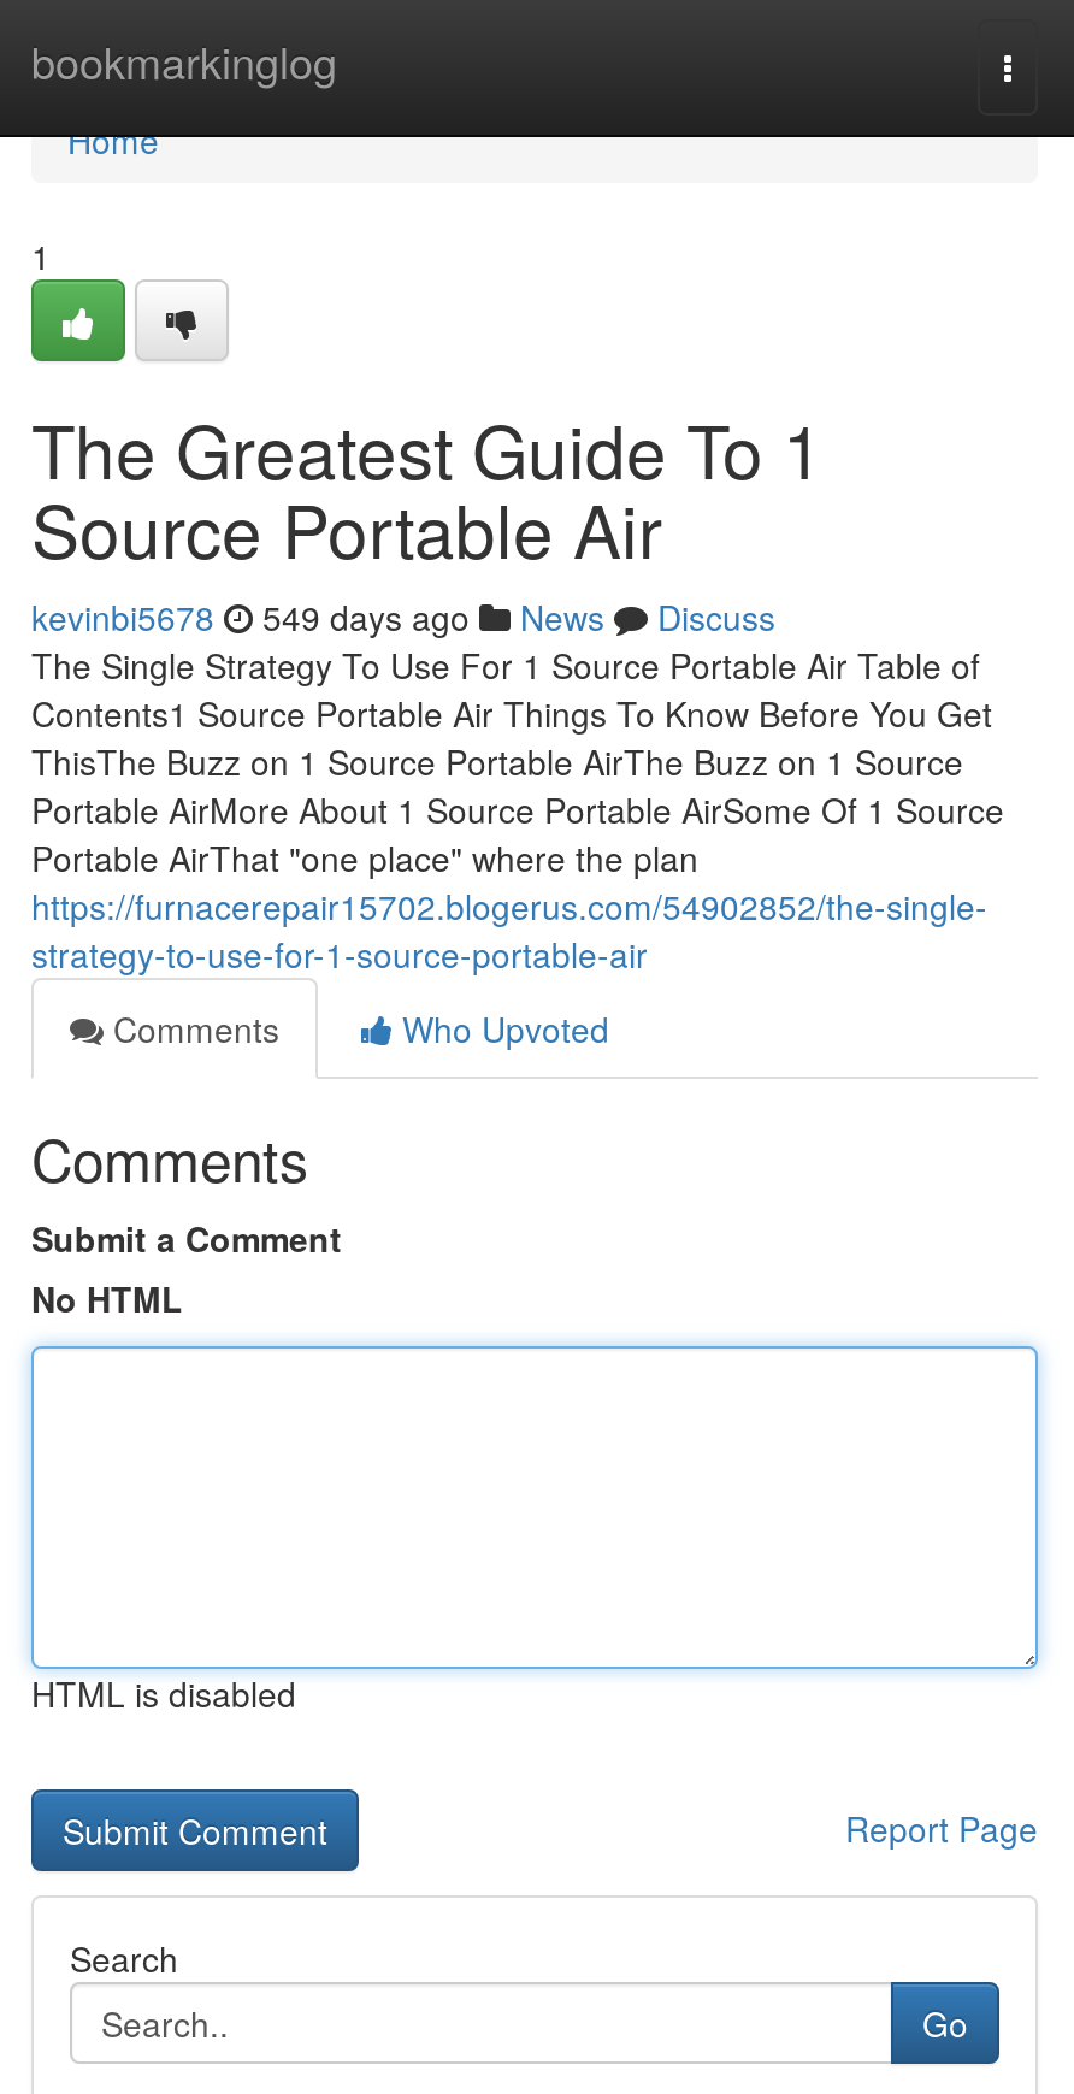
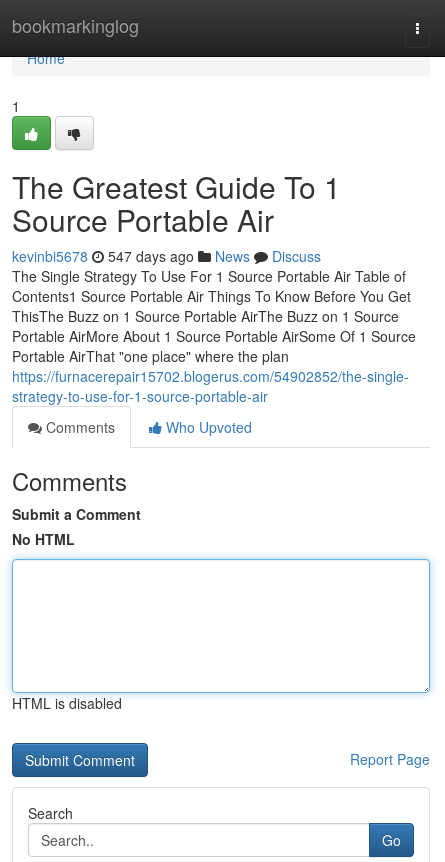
- kevinbi5678 549 days ago News Discuss
+ kevinbi5678 547 days ago News Discuss
